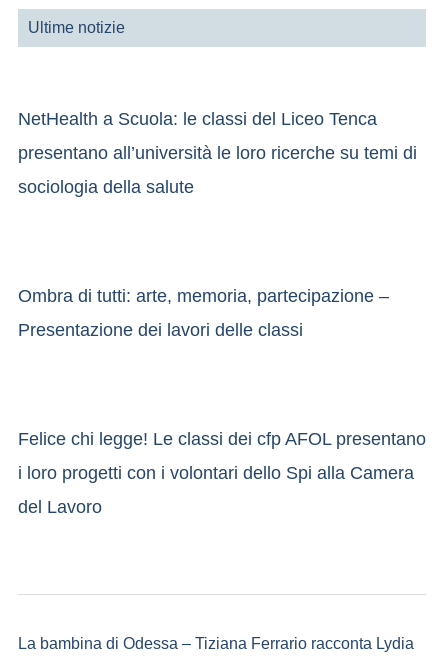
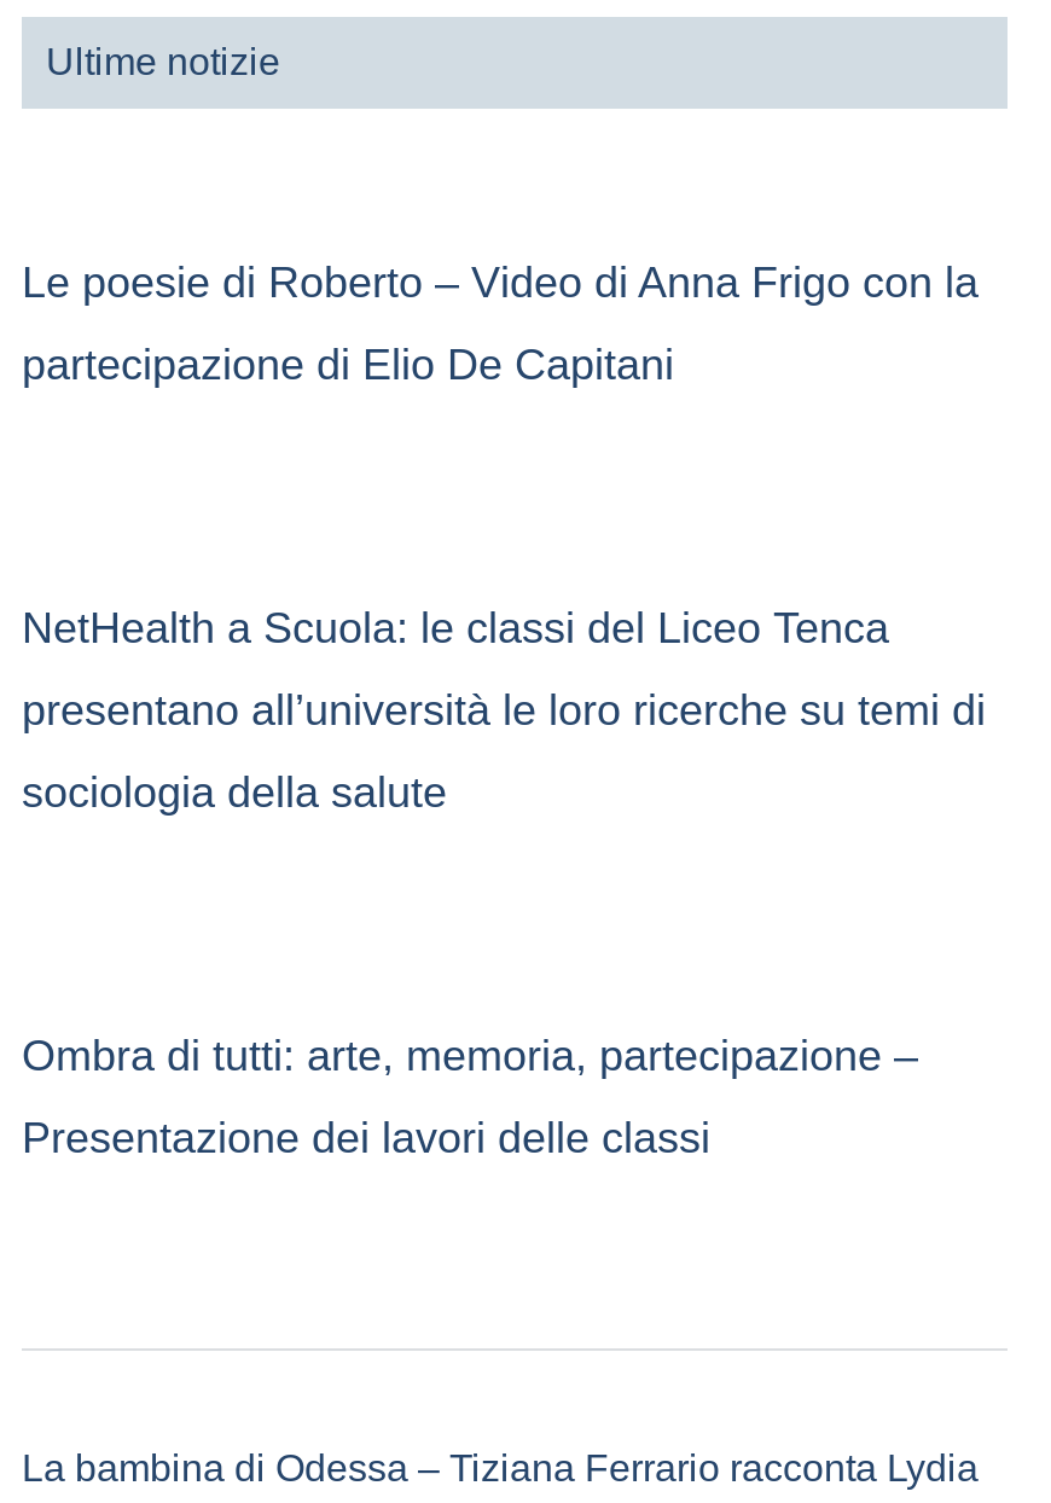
+ Le poesie di Roberto – Video di Anna Frigo con la
+ partecipazione di Elio De Capitani

moved down: NetHealth a Scuola: le classi del Liceo Tenca | presentano all’università le loro ricerche su temi di | sociologia della salute | Ombra di tutti: arte, memoria, partecipazione – | Presentazione dei lavori delle classi

- Felice chi legge! Le classi dei cfp AFOL presentano
- i loro progetti con i volontari dello Spi alla Camera
- del Lavoro
